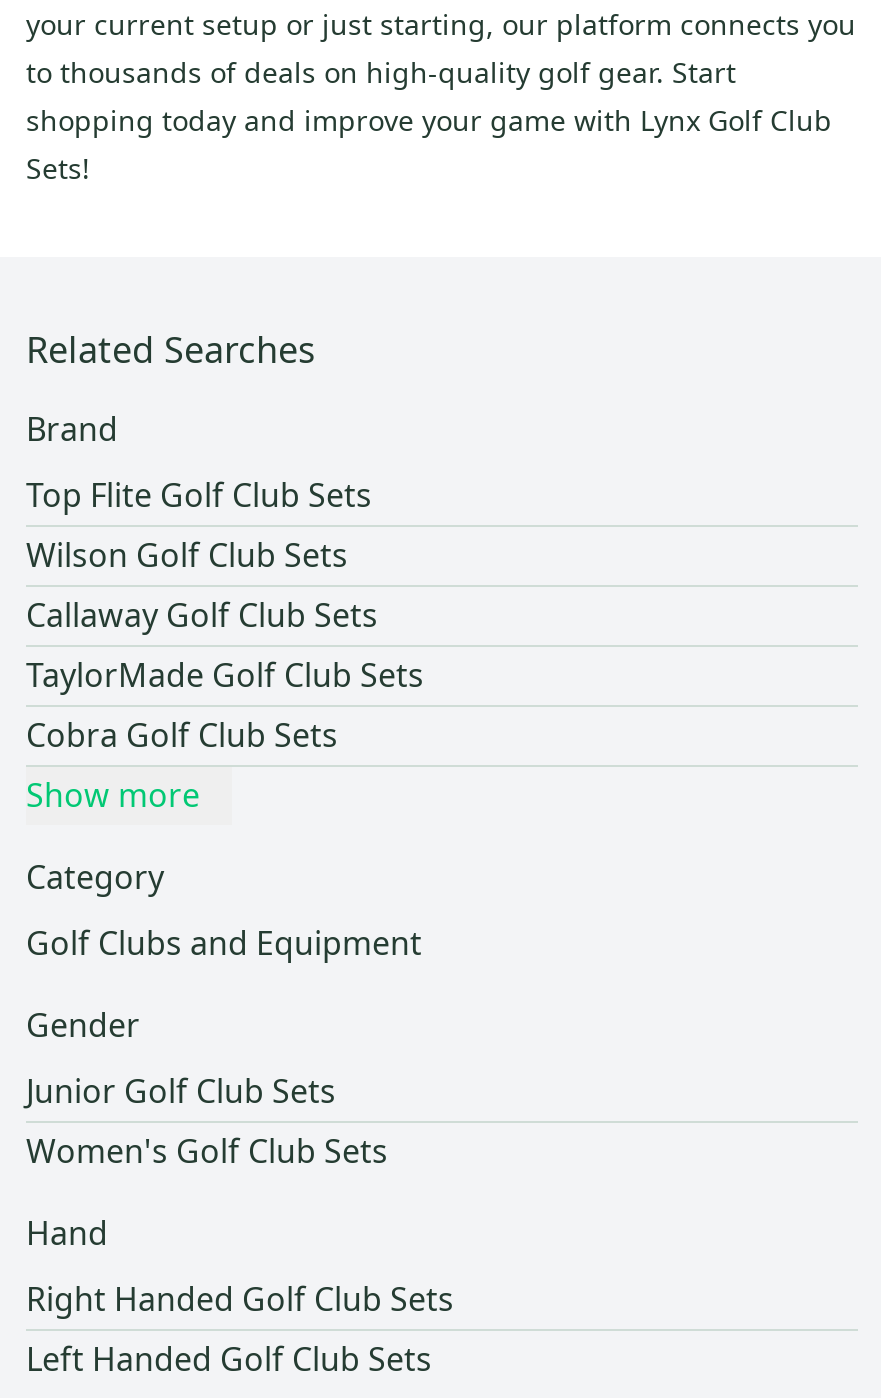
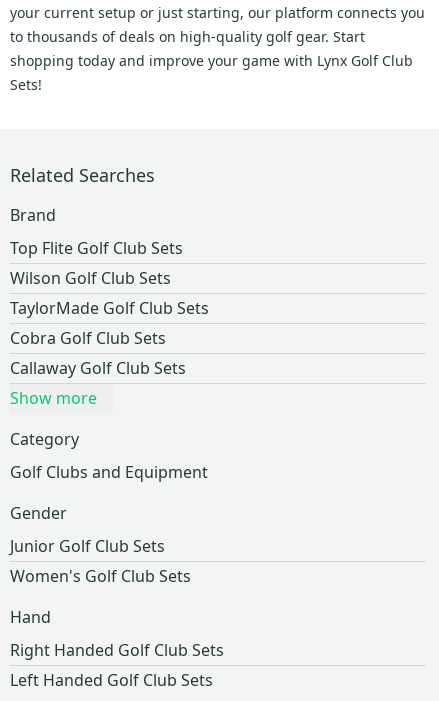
moved down: Callaway Golf Club Sets

moved up: TaylorMade Golf Club Sets | Cobra Golf Club Sets
